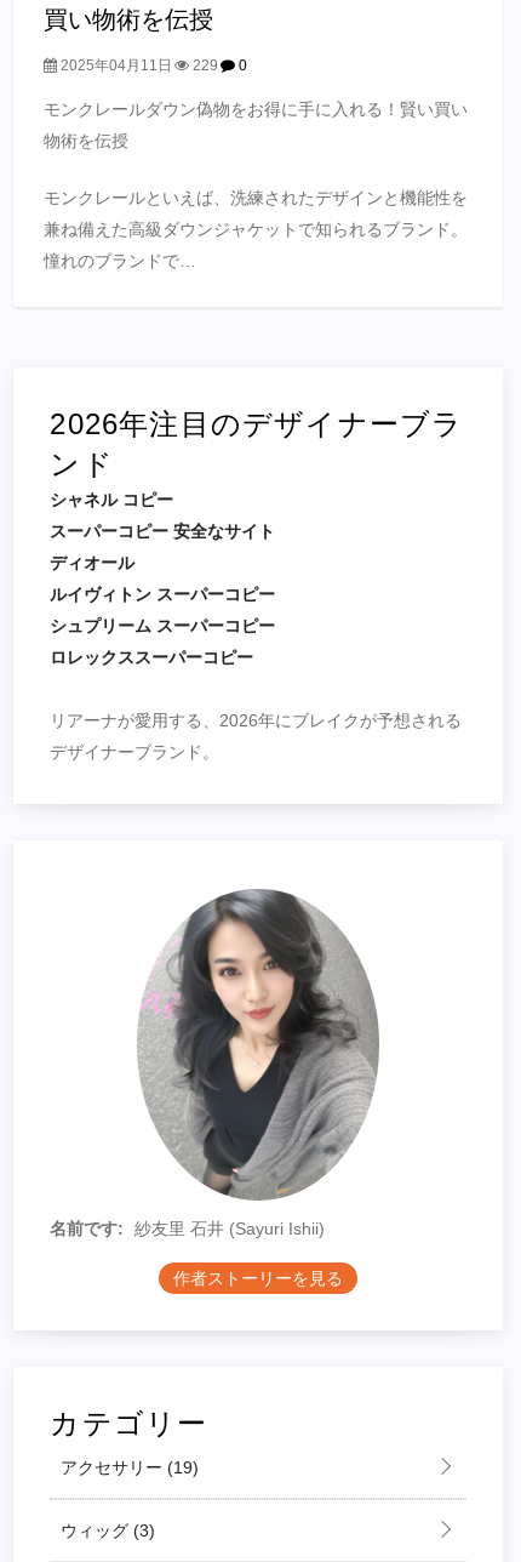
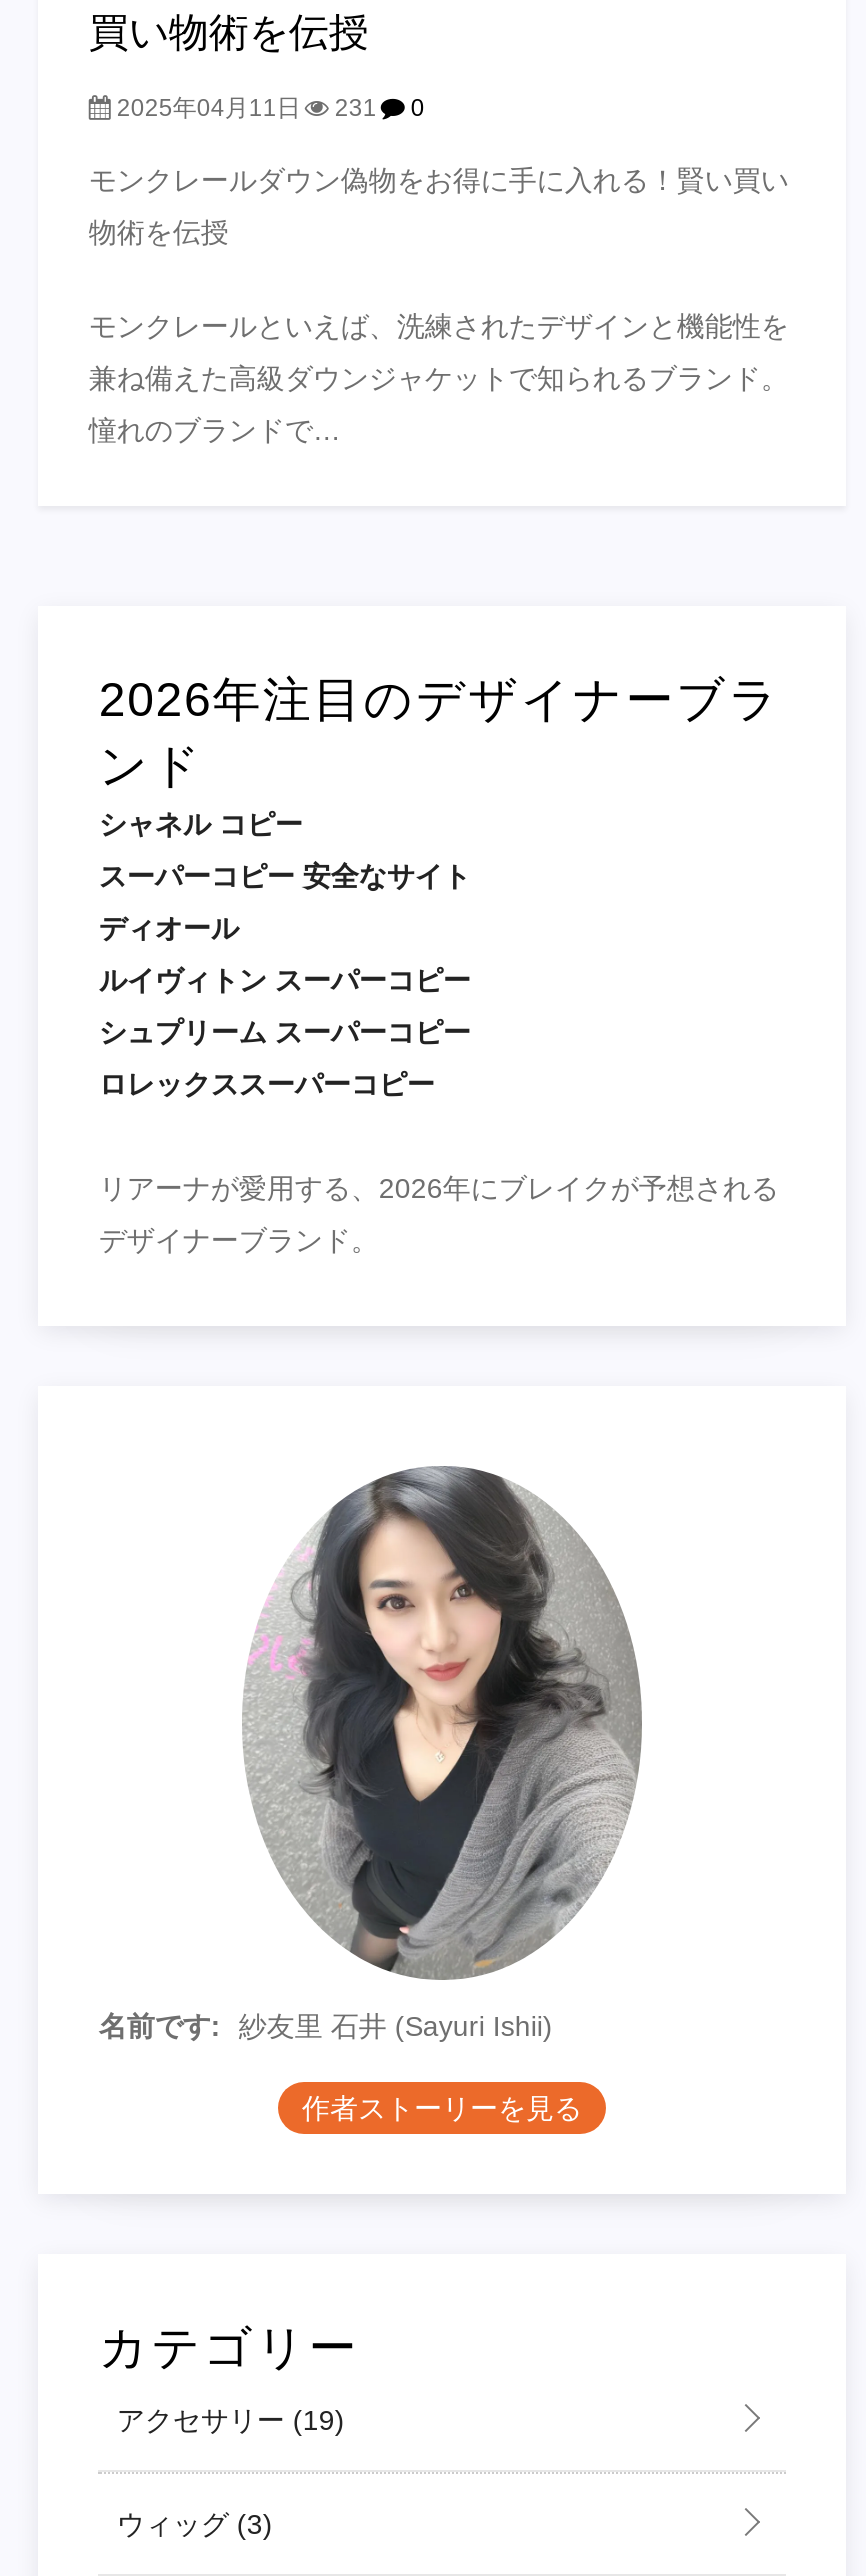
- 2025年04月11日 229 0
+ 2025年04月11日 231 0
